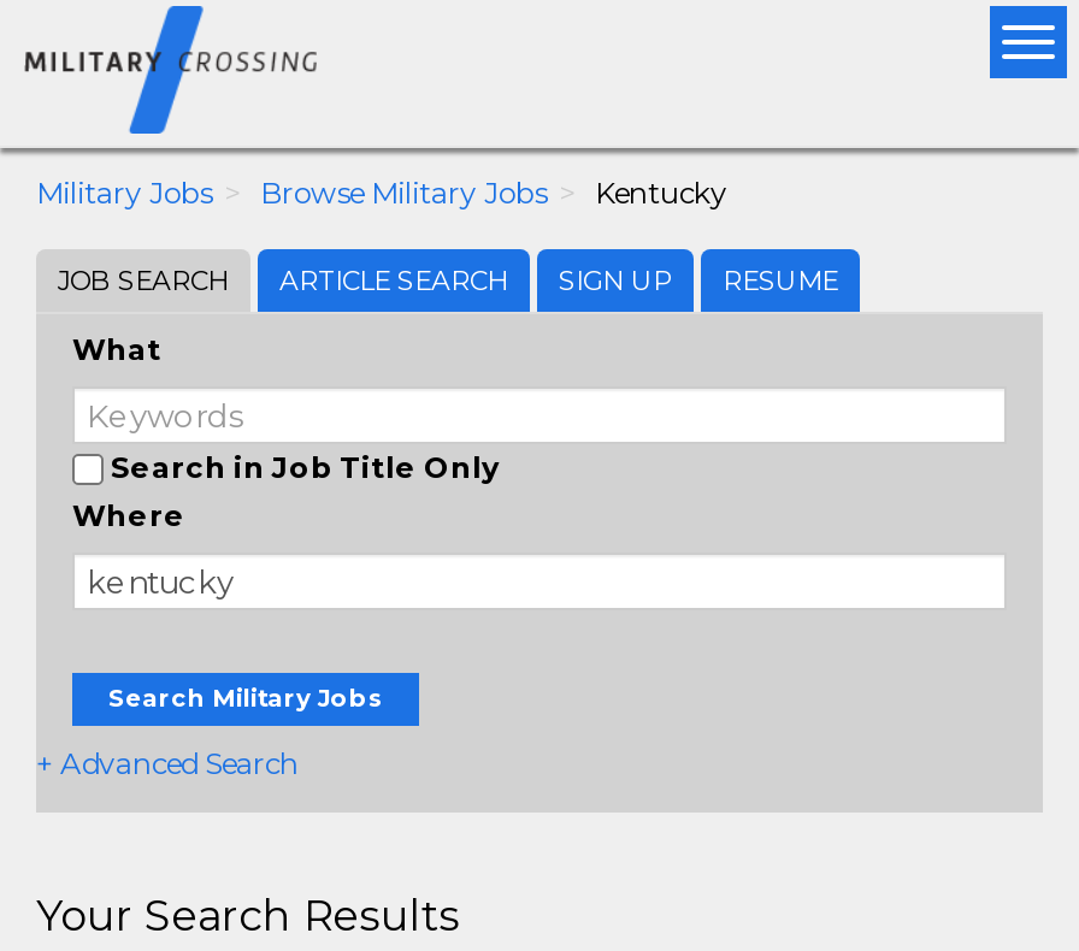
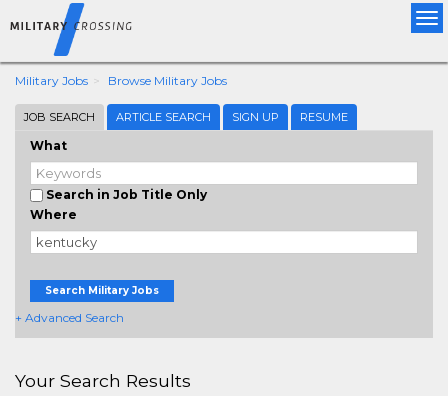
- Kentucky
